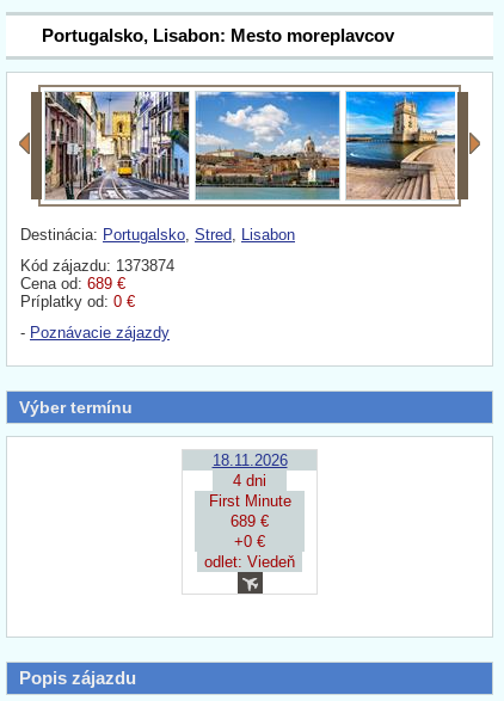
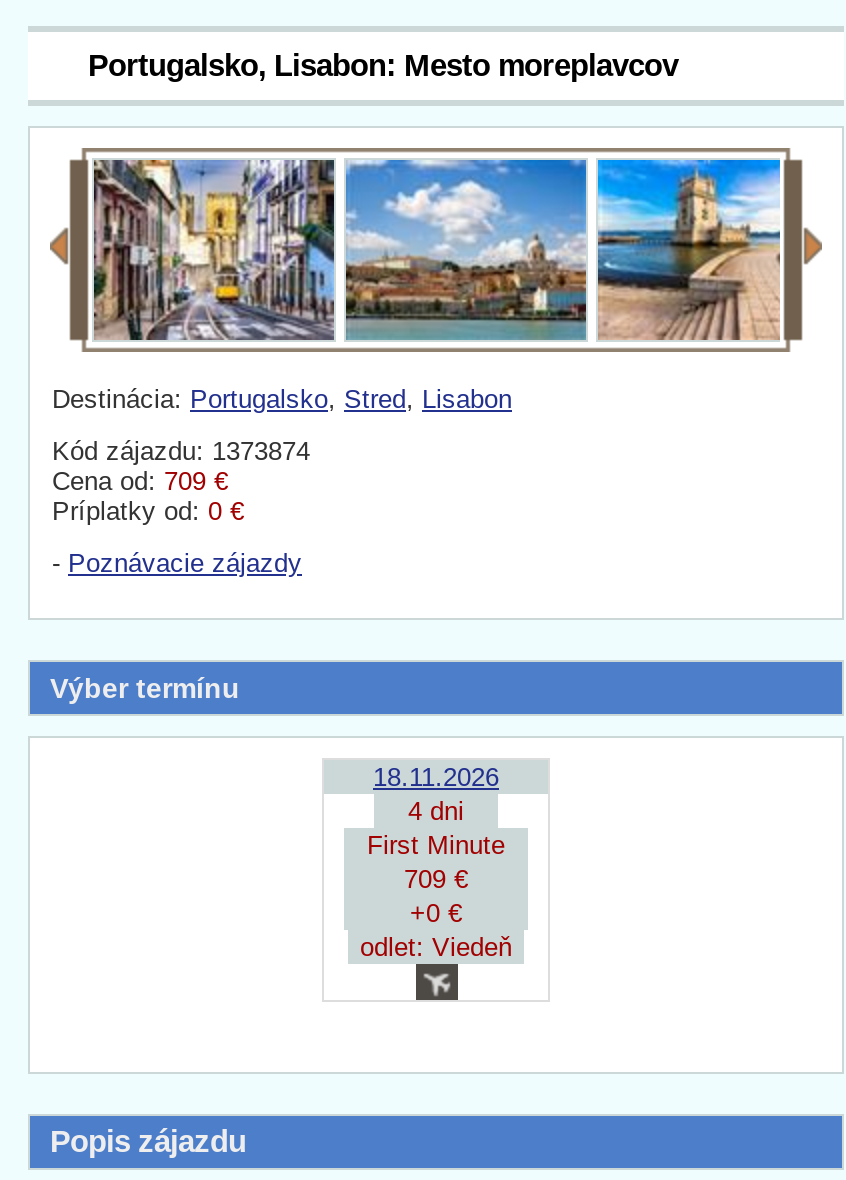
- Cena od: 689 €
+ Cena od: 709 €

- 689 €
+ 709 €
